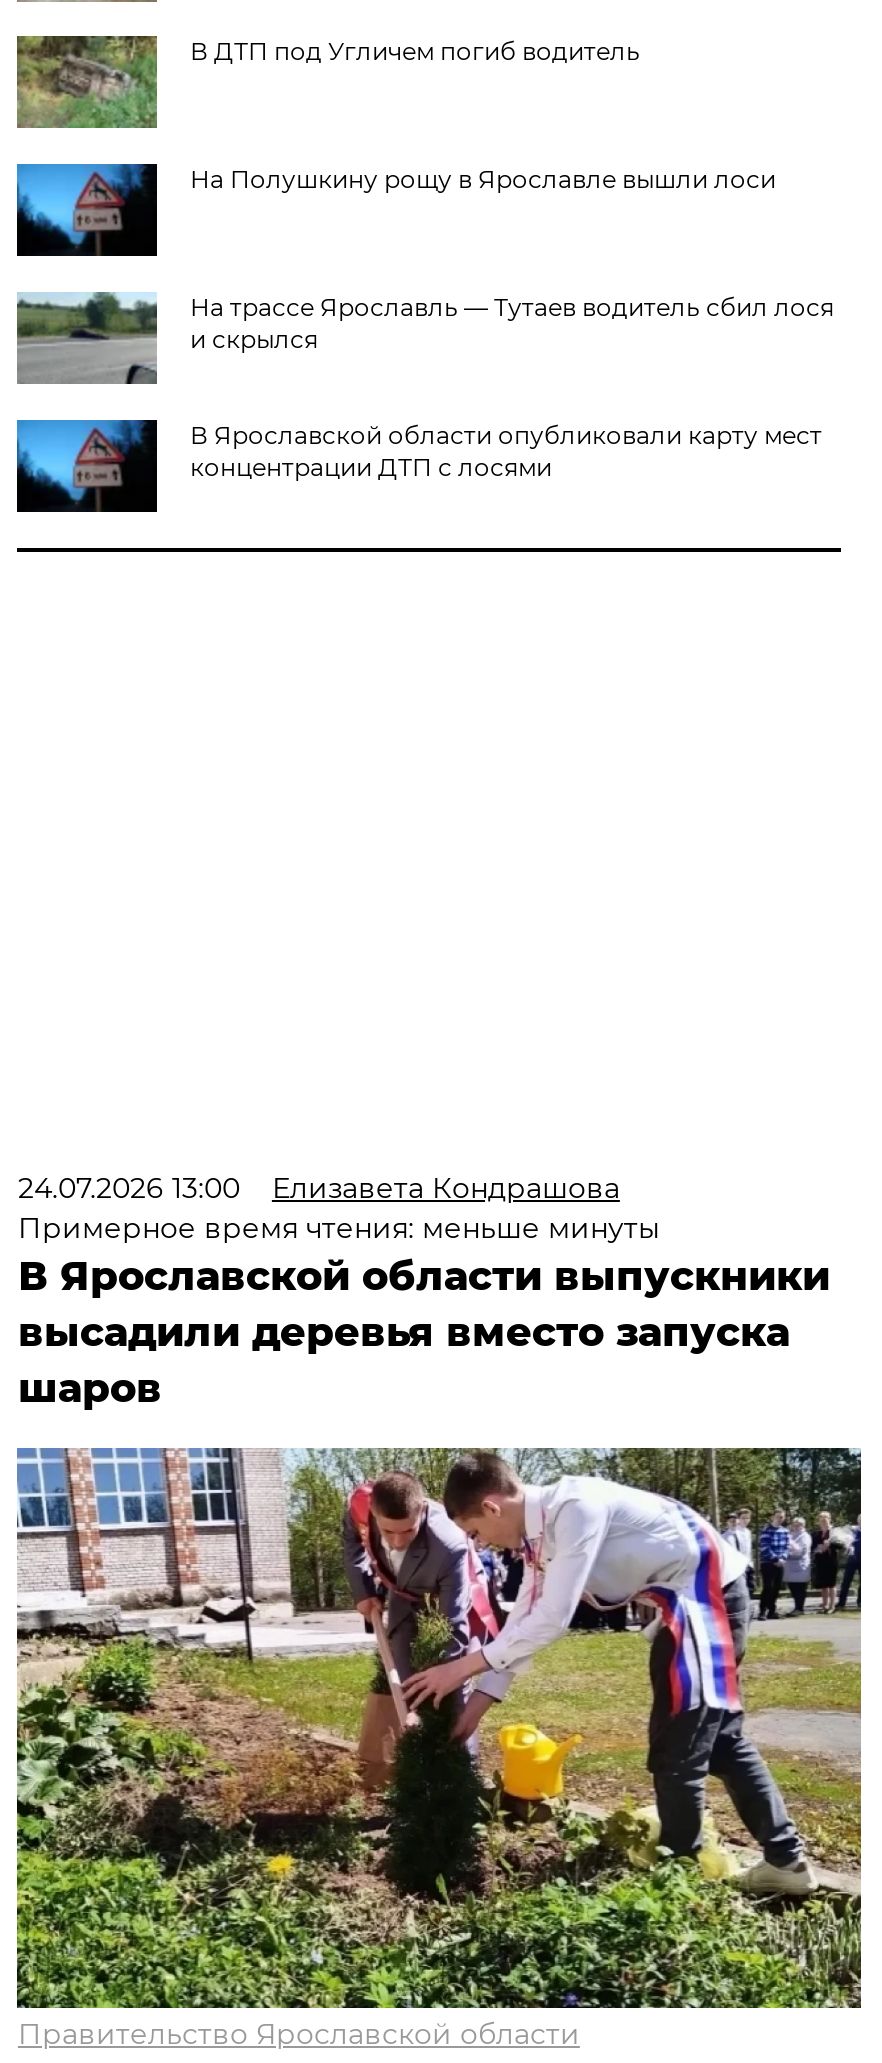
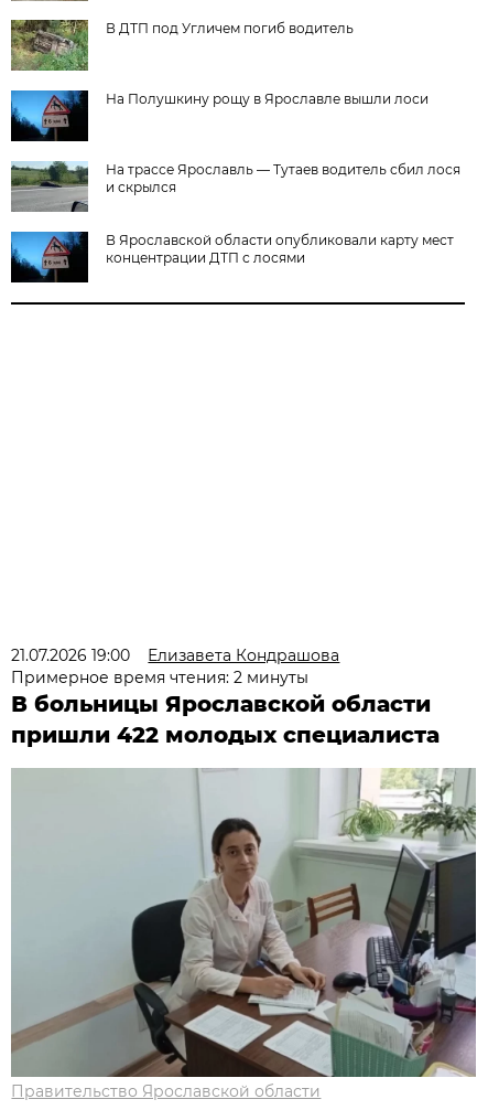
- 24.07.2026 13:00 Елизавета Кондрашова
+ 21.07.2026 19:00 Елизавета Кондрашова

- Примерное время чтения: меньше минуты
- В Ярославской области выпускники
- высадили деревья вместо запуска
- шаров
+ Примерное время чтения: 2 минуты
+ В больницы Ярославской области
+ пришли 422 молодых специалиста

- [image]
+ [image]
